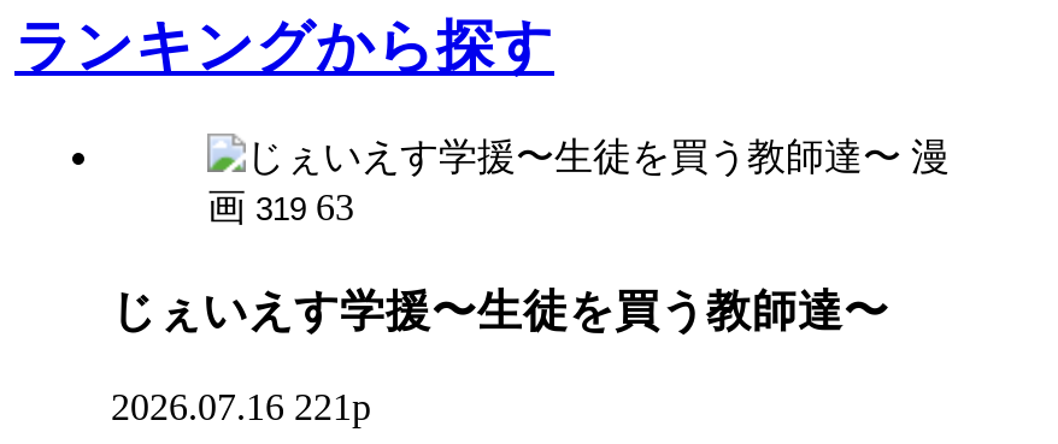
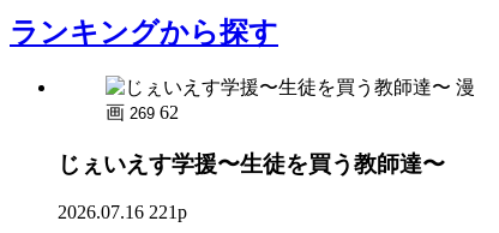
- 画 319 63
+ 画 269 62
